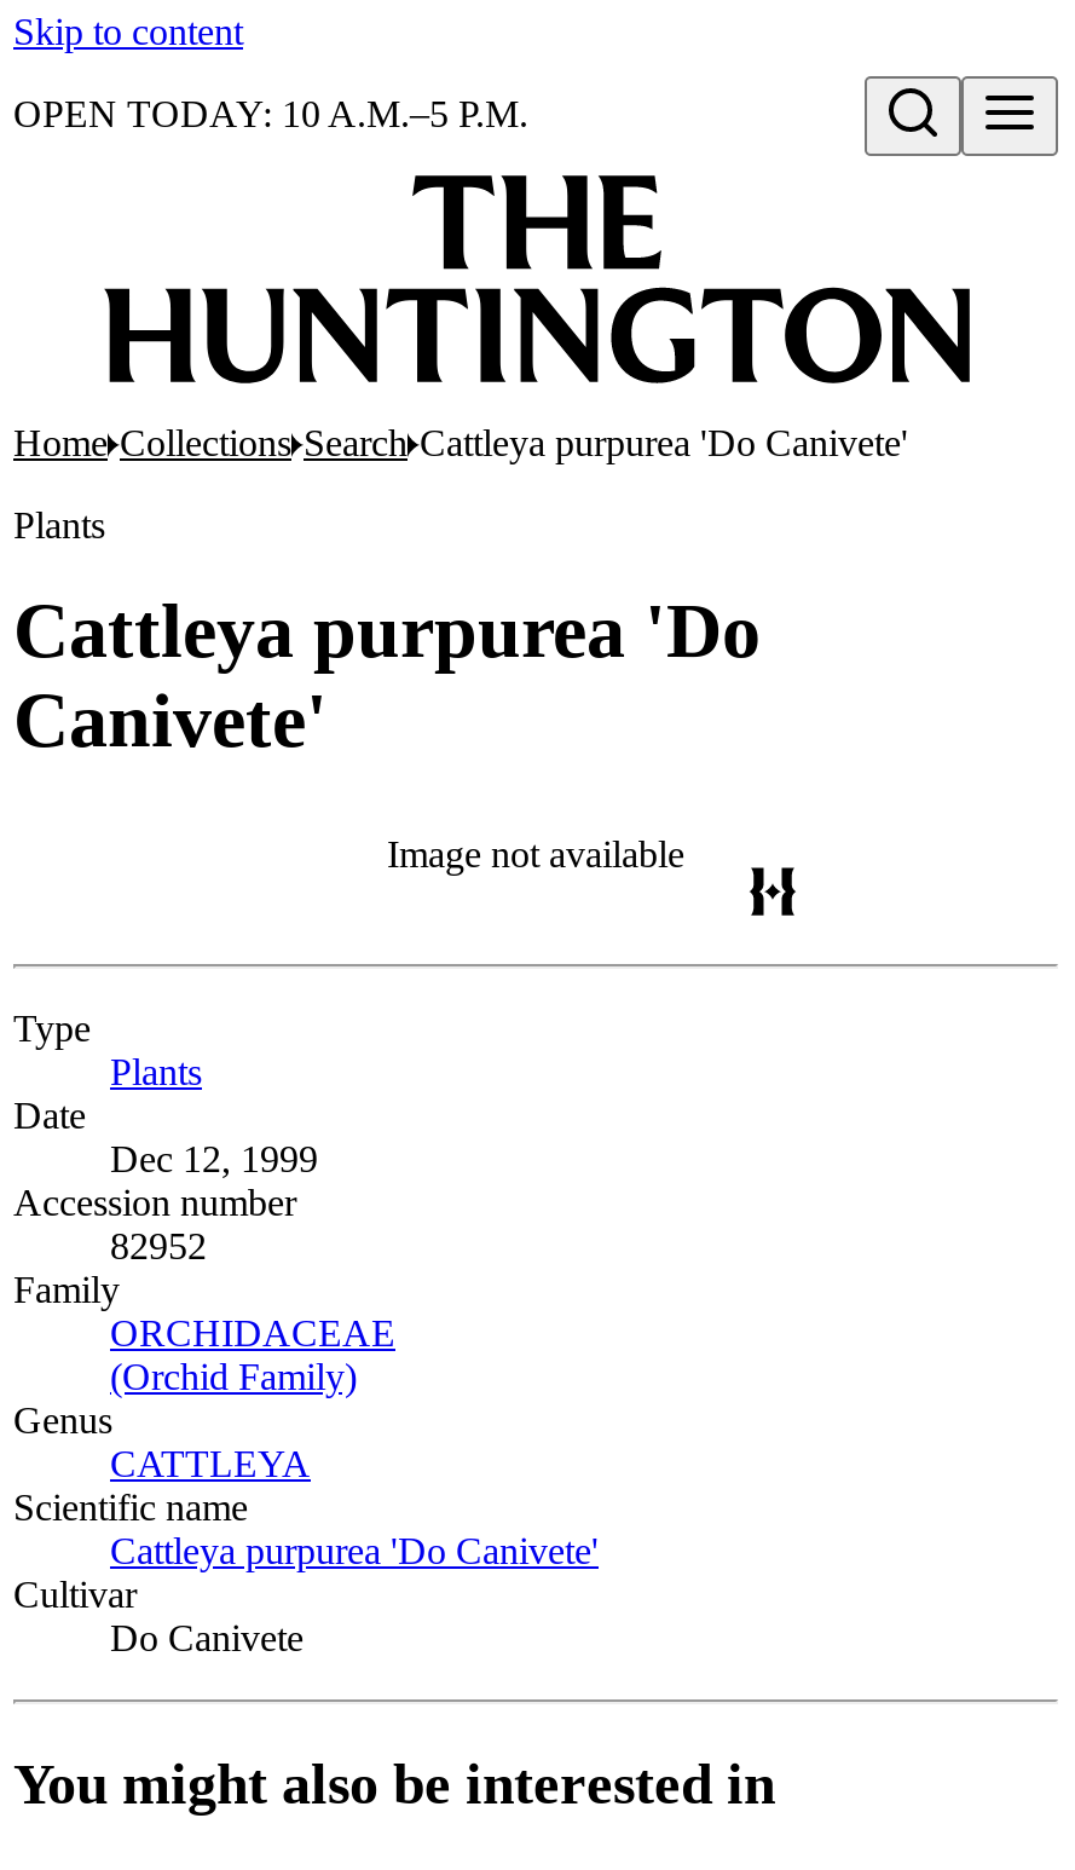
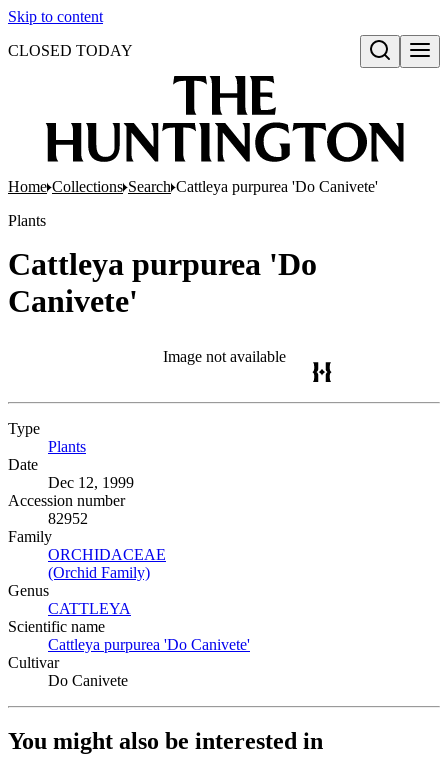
- OPEN TODAY: 10 A.M.–5 P.M.
+ CLOSED TODAY
